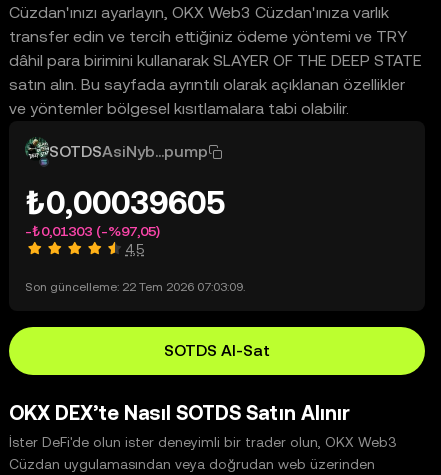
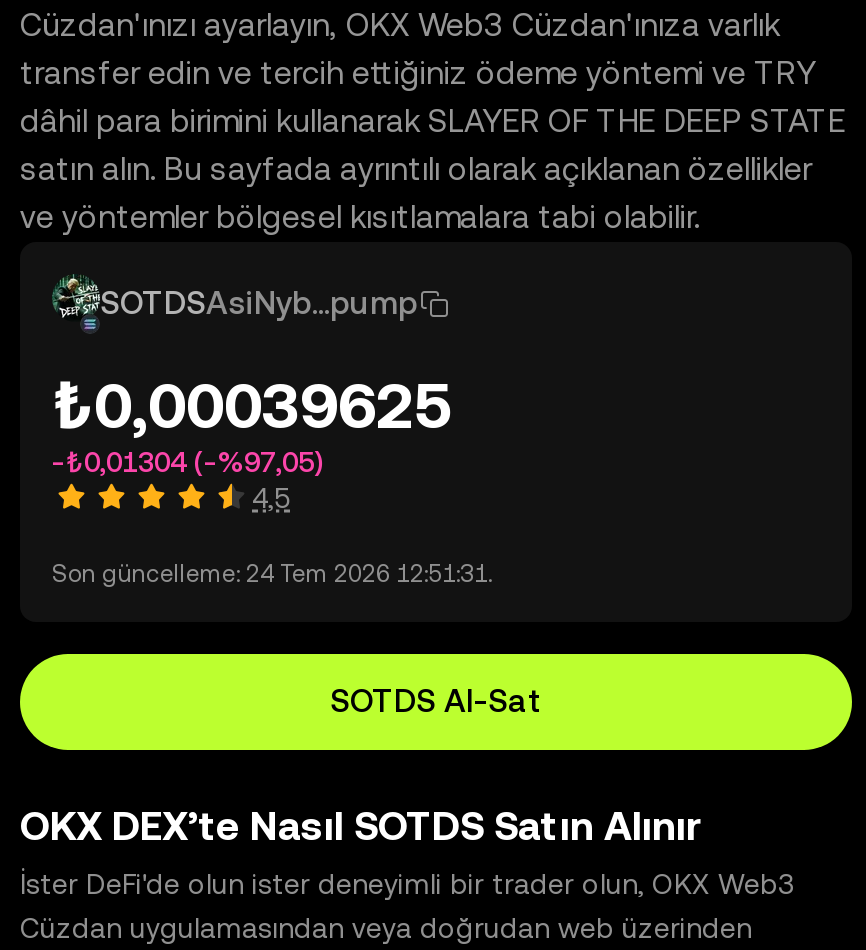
- ₺0,00039605
+ ₺0,00039625

- -₺0,01303 (-%97,05)
+ -₺0,01304 (-%97,05)

- Son güncelleme: 22 Tem 2026 07:03:09.
+ Son güncelleme: 24 Tem 2026 12:51:31.
